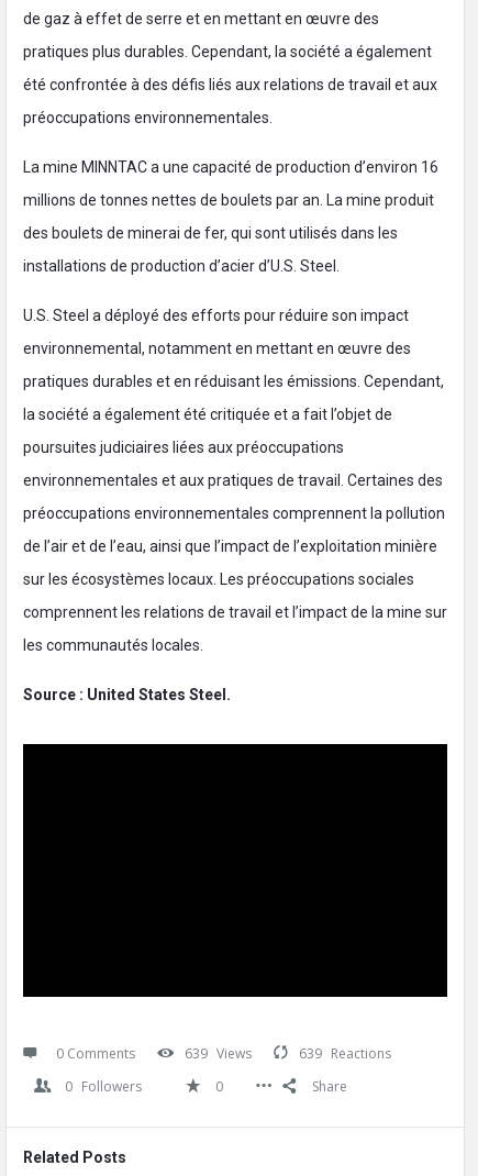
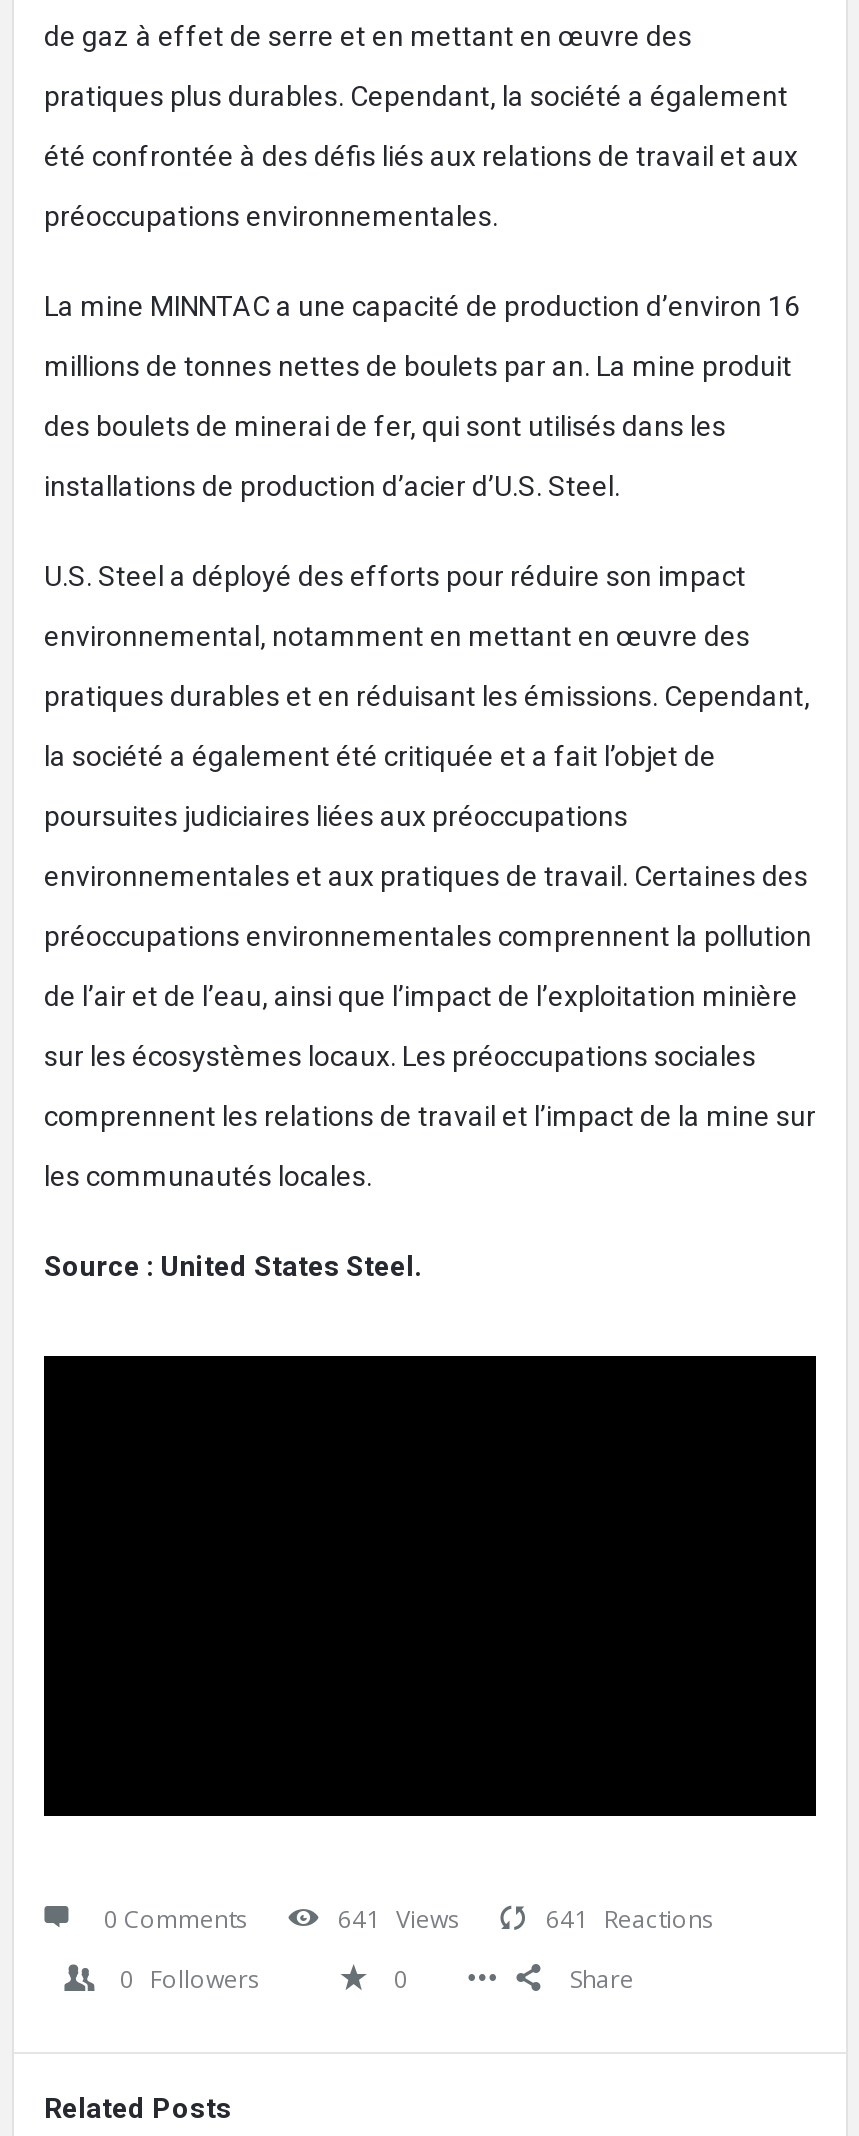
- 639 Views
+ 641 Views

- 639 Reactions
+ 641 Reactions
